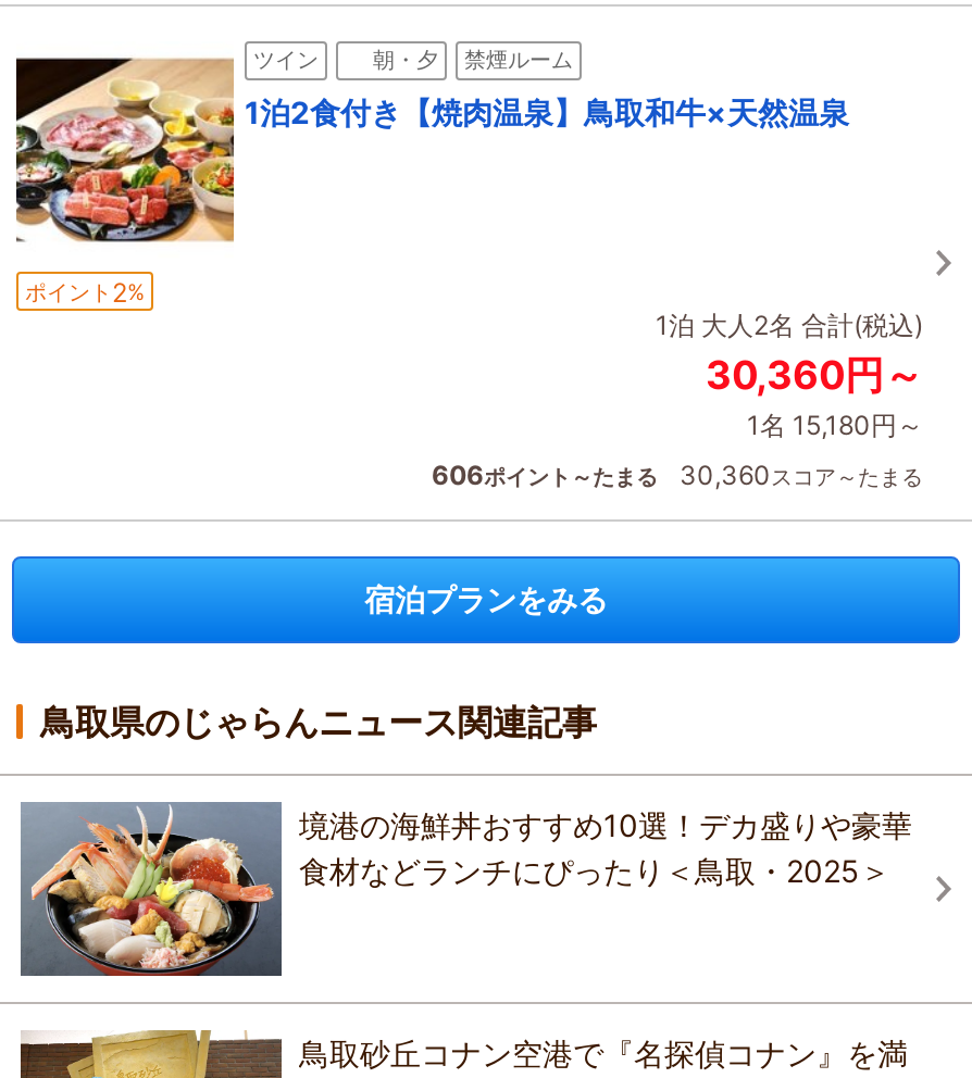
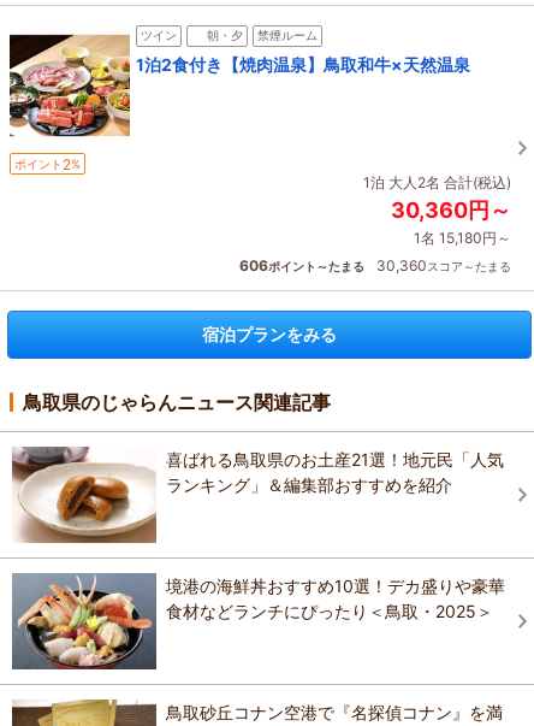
+ [image]
+ 喜ばれる鳥取県のお土産21選！地元民「人気
+ ランキング」＆編集部おすすめを紹介
